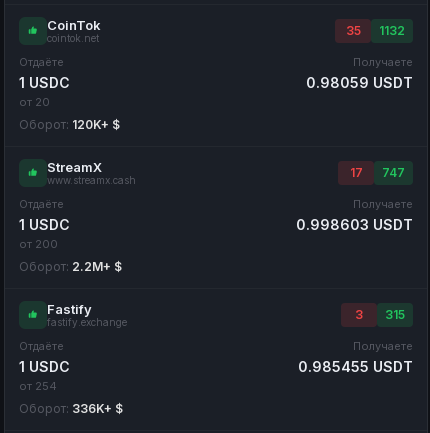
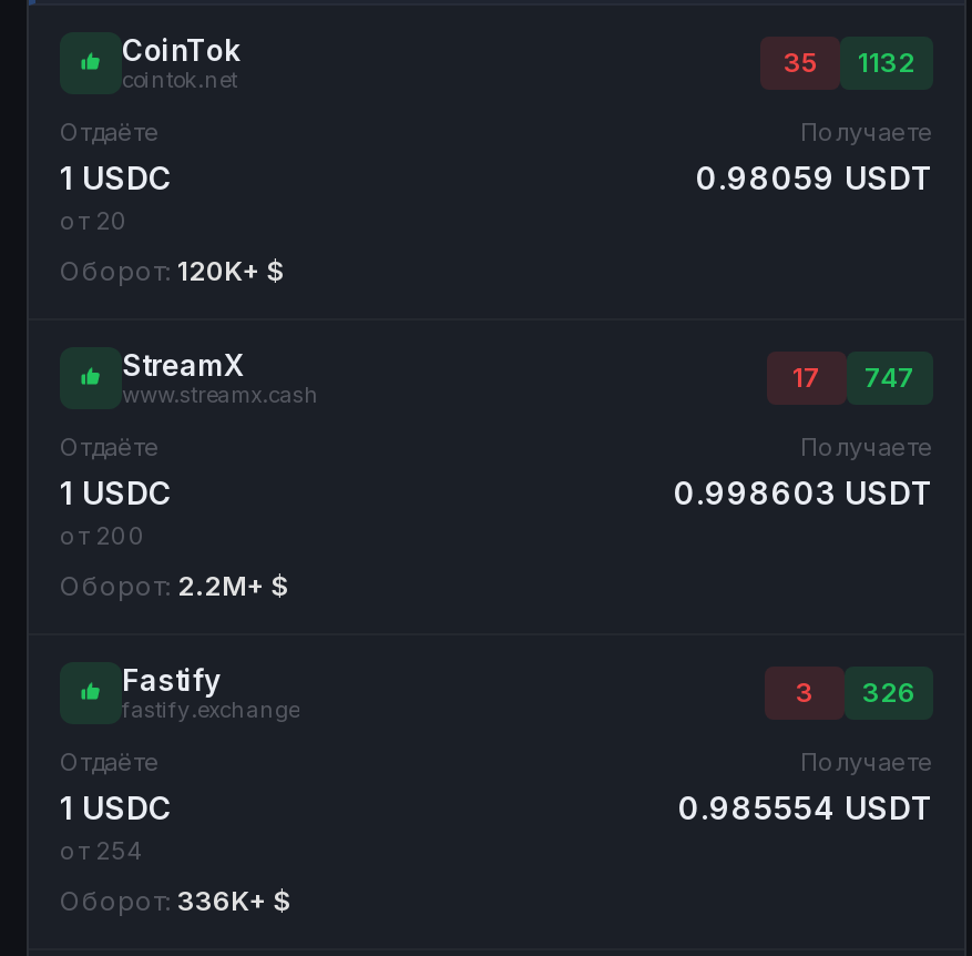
- 3 315
+ 3 326

- 0.985455 USDT
+ 0.985554 USDT
